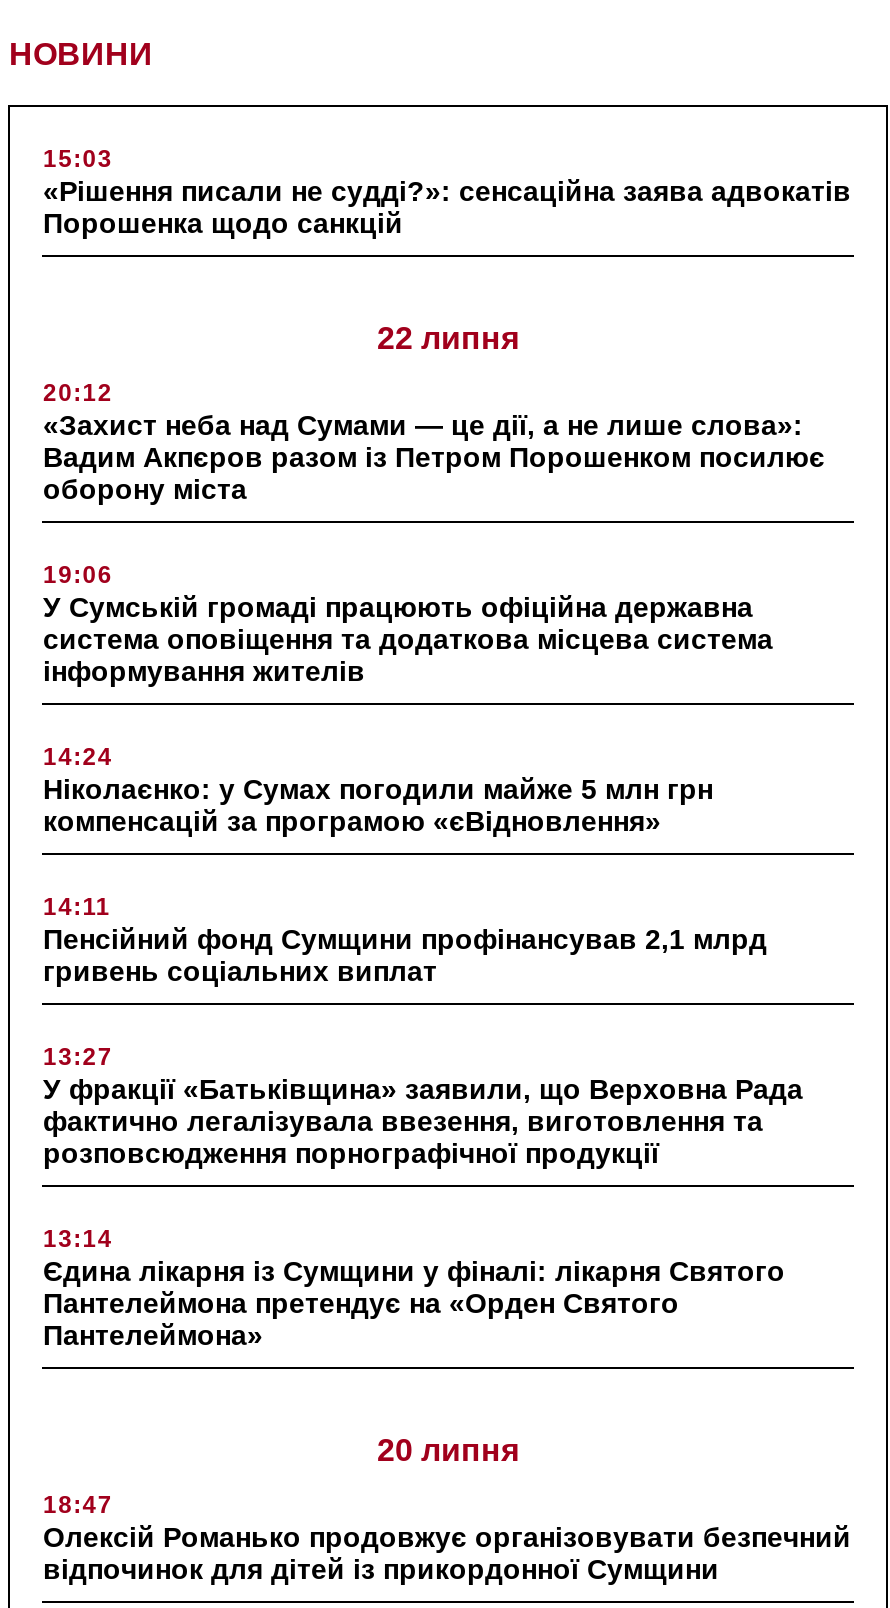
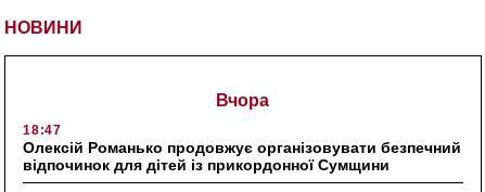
- 15:03
- «Рішення писали не судді?»: сенсаційна заява адвокатів
- Порошенка щодо санкцій
- 22 липня
- 20:12
- «Захист неба над Сумами — це дії, а не лише слова»:
- Вадим Акпєров разом із Петром Порошенком посилює
- оборону міста
- 19:06
- У Сумській громаді працюють офіційна державна
- система оповіщення та додаткова місцева система
- інформування жителів
- 14:24
- Ніколаєнко: у Сумах погодили майже 5 млн грн
- компенсацій за програмою «єВідновлення»
- 14:11
- Пенсійний фонд Сумщини профінансував 2,1 млрд
- гривень соціальних виплат
- 13:27
- У фракції «Батьківщина» заявили, що Верховна Рада
- фактично легалізувала ввезення, виготовлення та
- розповсюдження порнографічної продукції
- 13:14
- Єдина лікарня із Сумщини у фіналі: лікарня Святого
- Пантелеймона претендує на «Орден Святого
- Пантелеймона»
- 20 липня
+ Вчора
